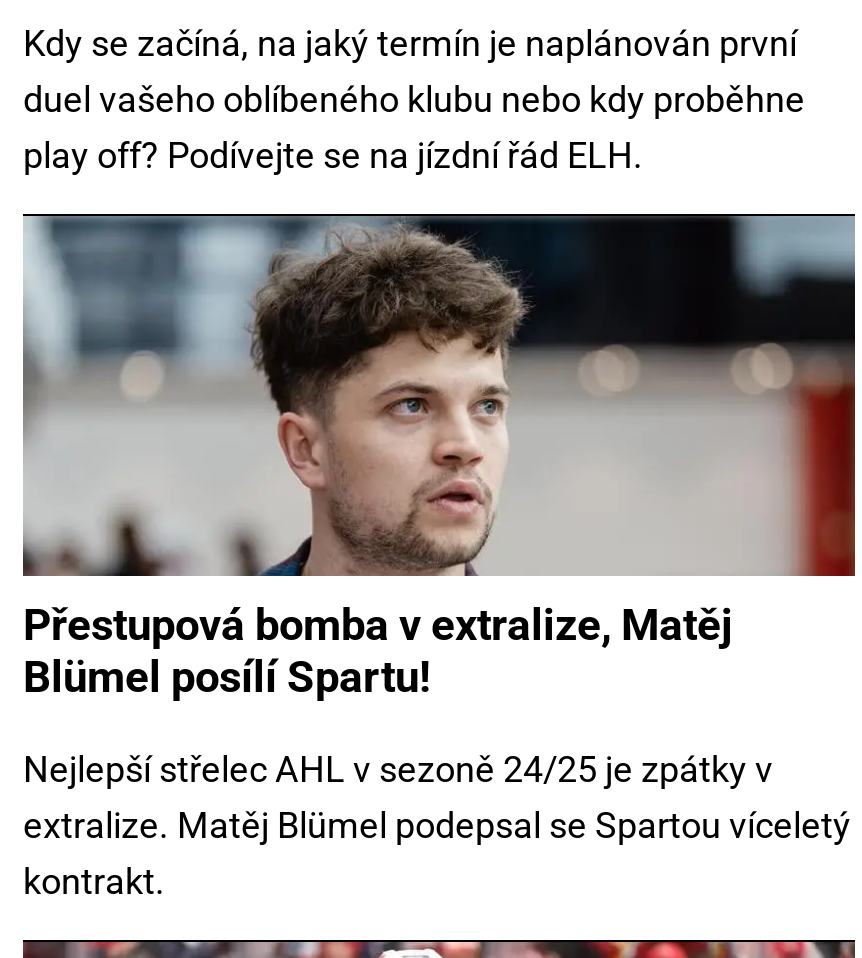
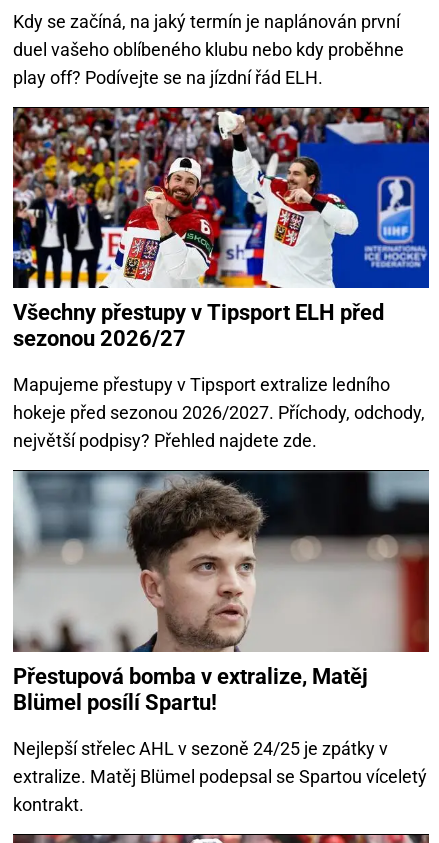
+ [image]
+ Všechny přestupy v Tipsport ELH před
+ sezonou 2026/27
+ Mapujeme přestupy v Tipsport extralize ledního
+ hokeje před sezonou 2026/2027. Příchody, odchody,
+ největší podpisy? Přehled najdete zde.
